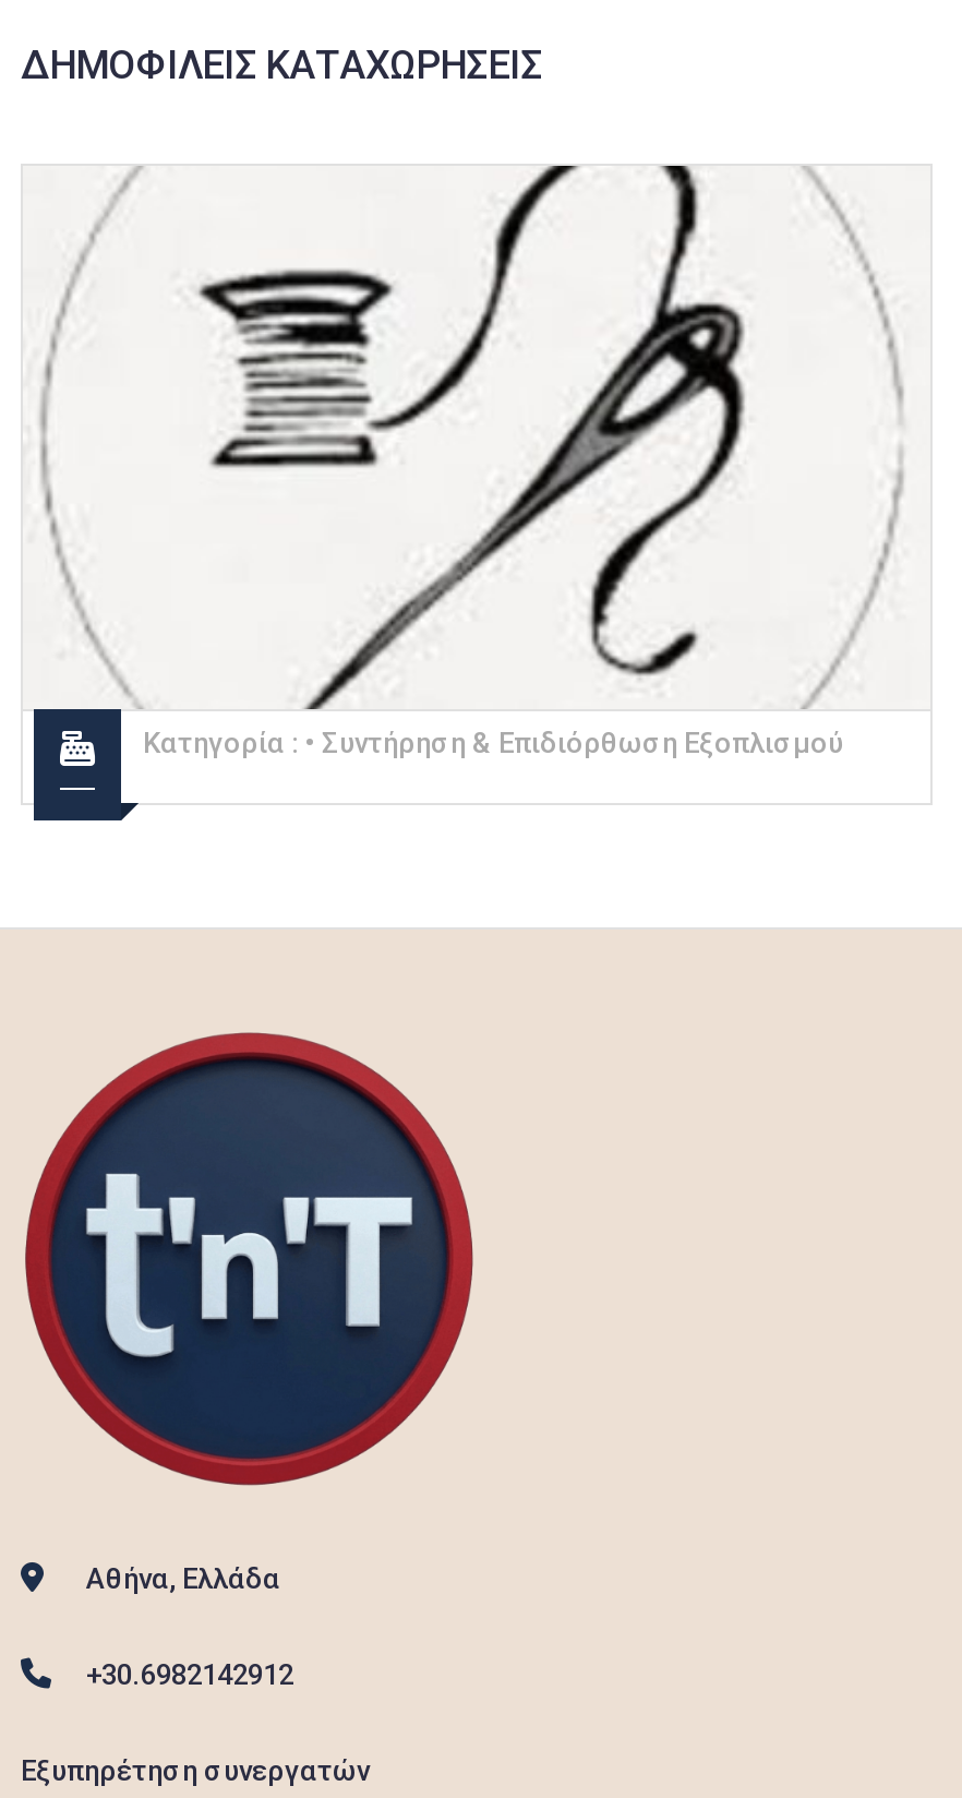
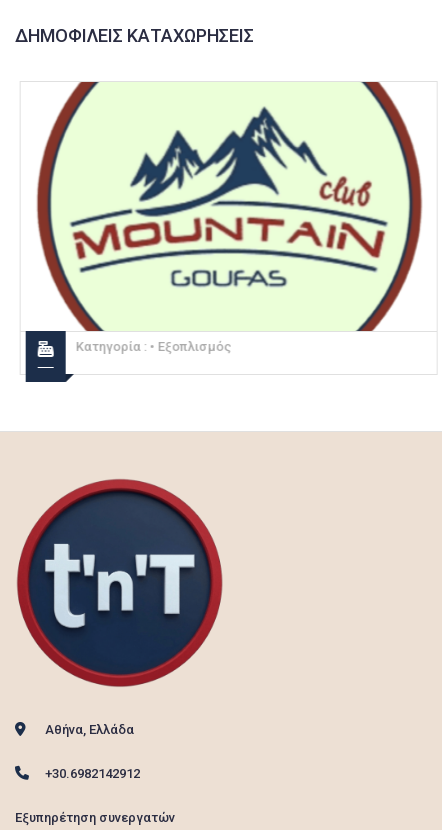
- [image]
- Κατηγορία : • Συντήρηση & Επιδιόρθωση Εξοπλισμού
+ [image]
+ Κατηγορία : • Εξοπλισμός
